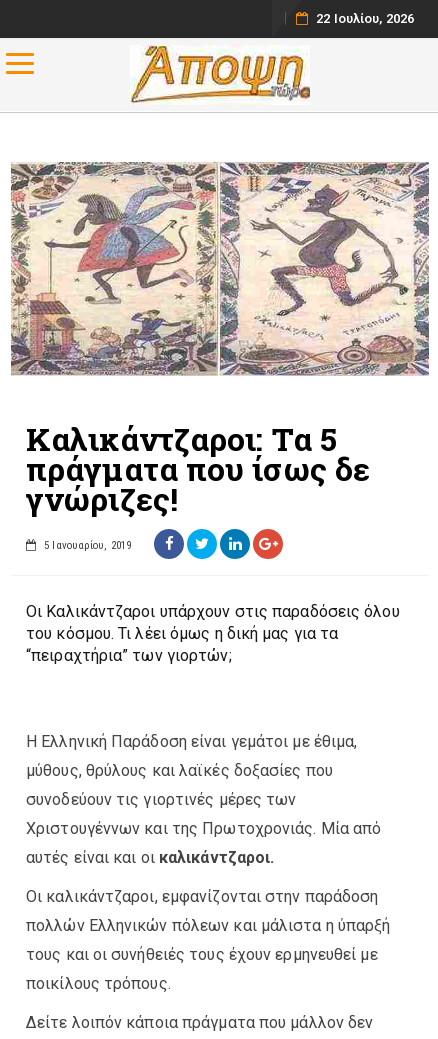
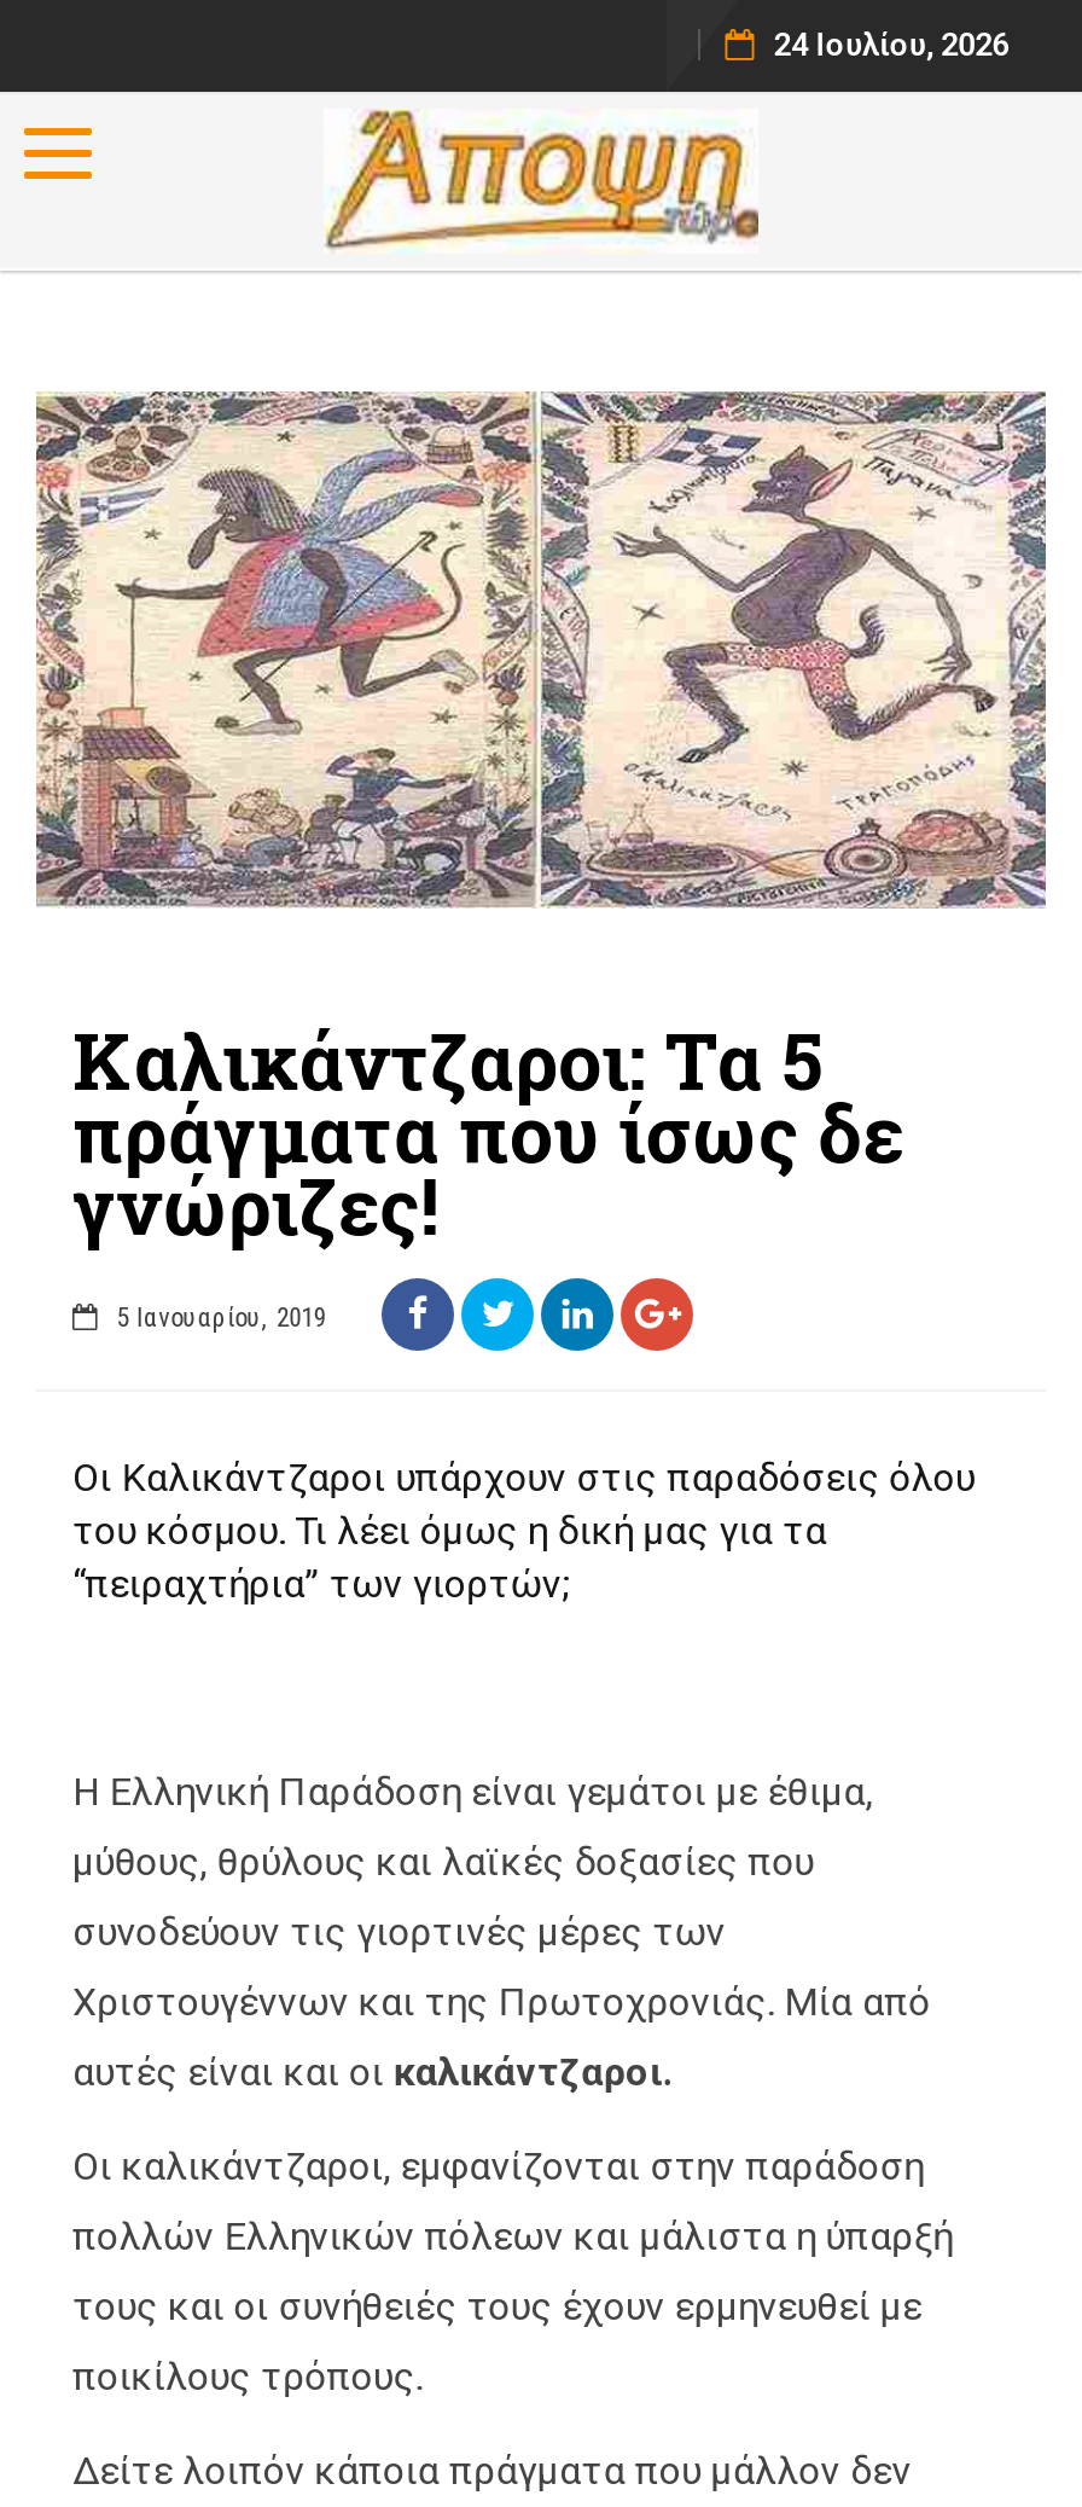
- 22 Ιουλίου, 2026
+ 24 Ιουλίου, 2026
